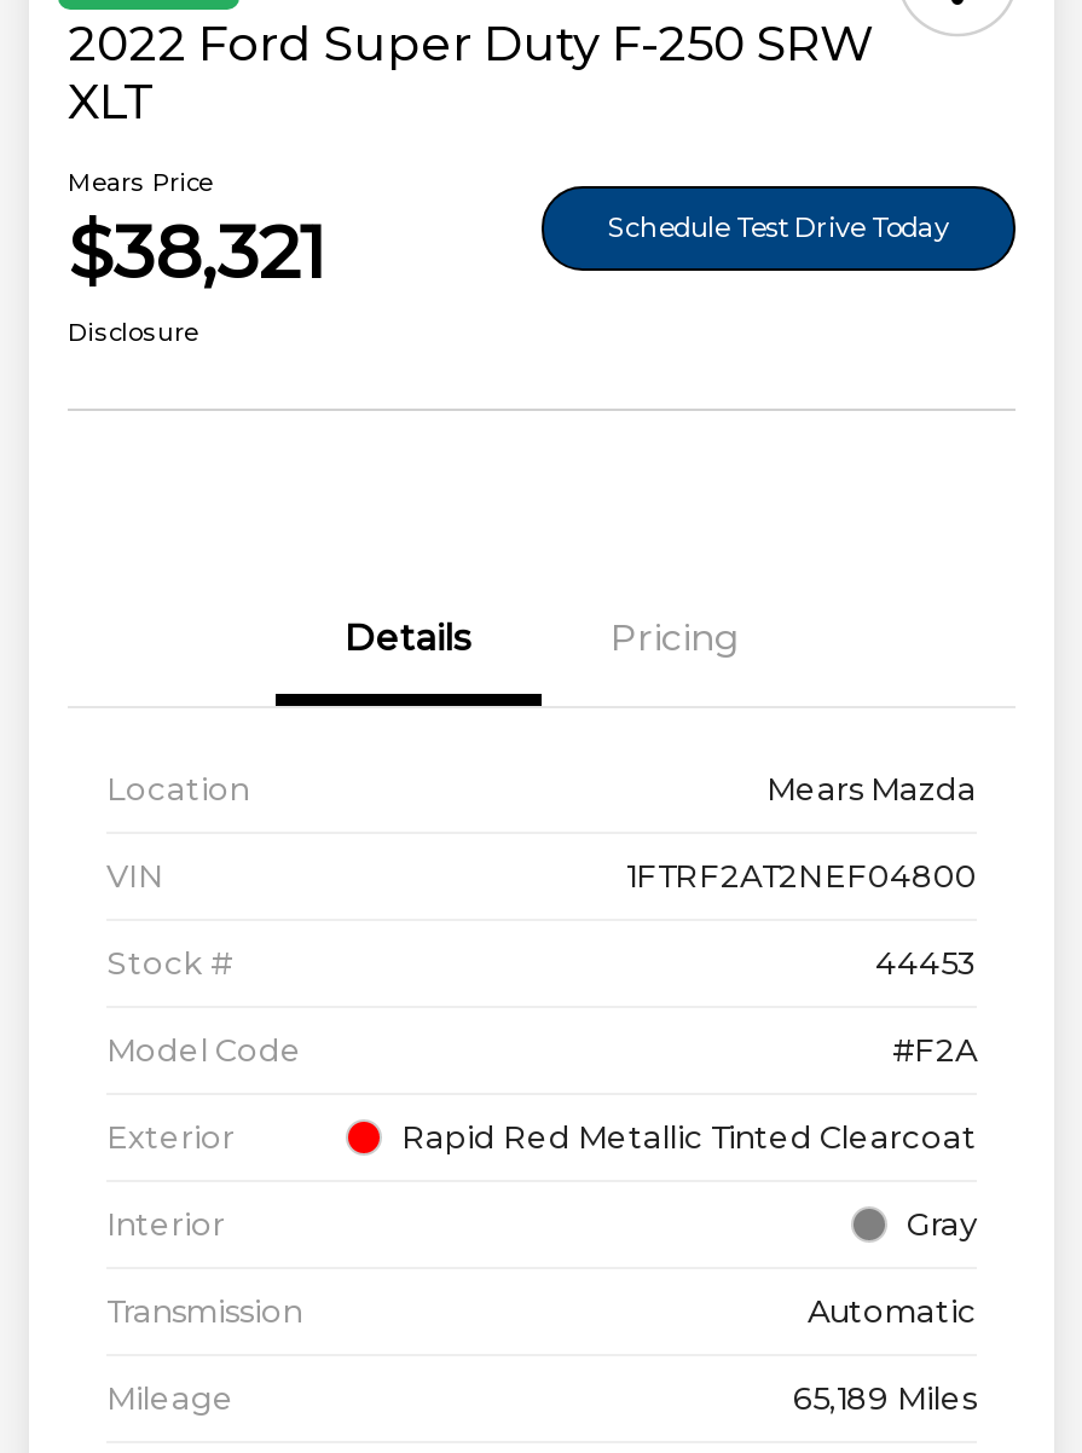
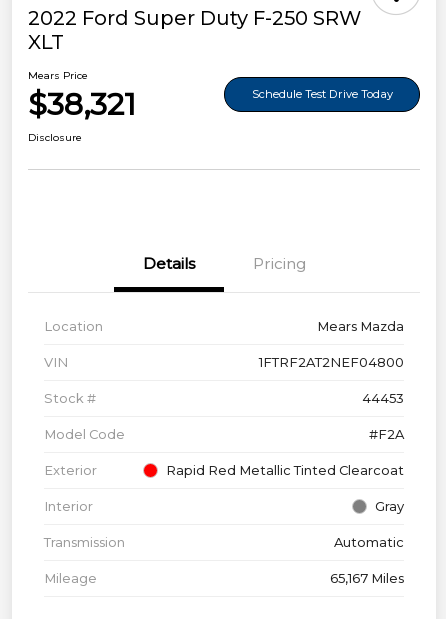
- 65,189 Miles
+ 65,167 Miles
